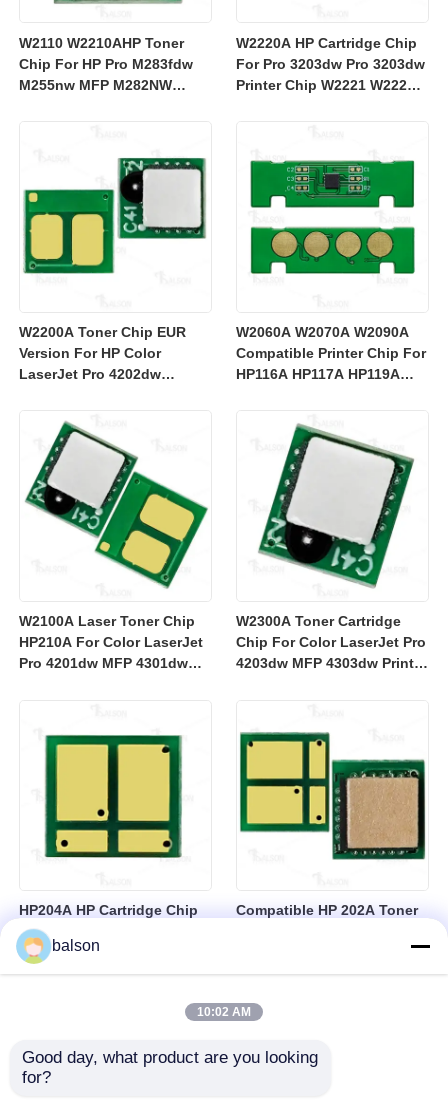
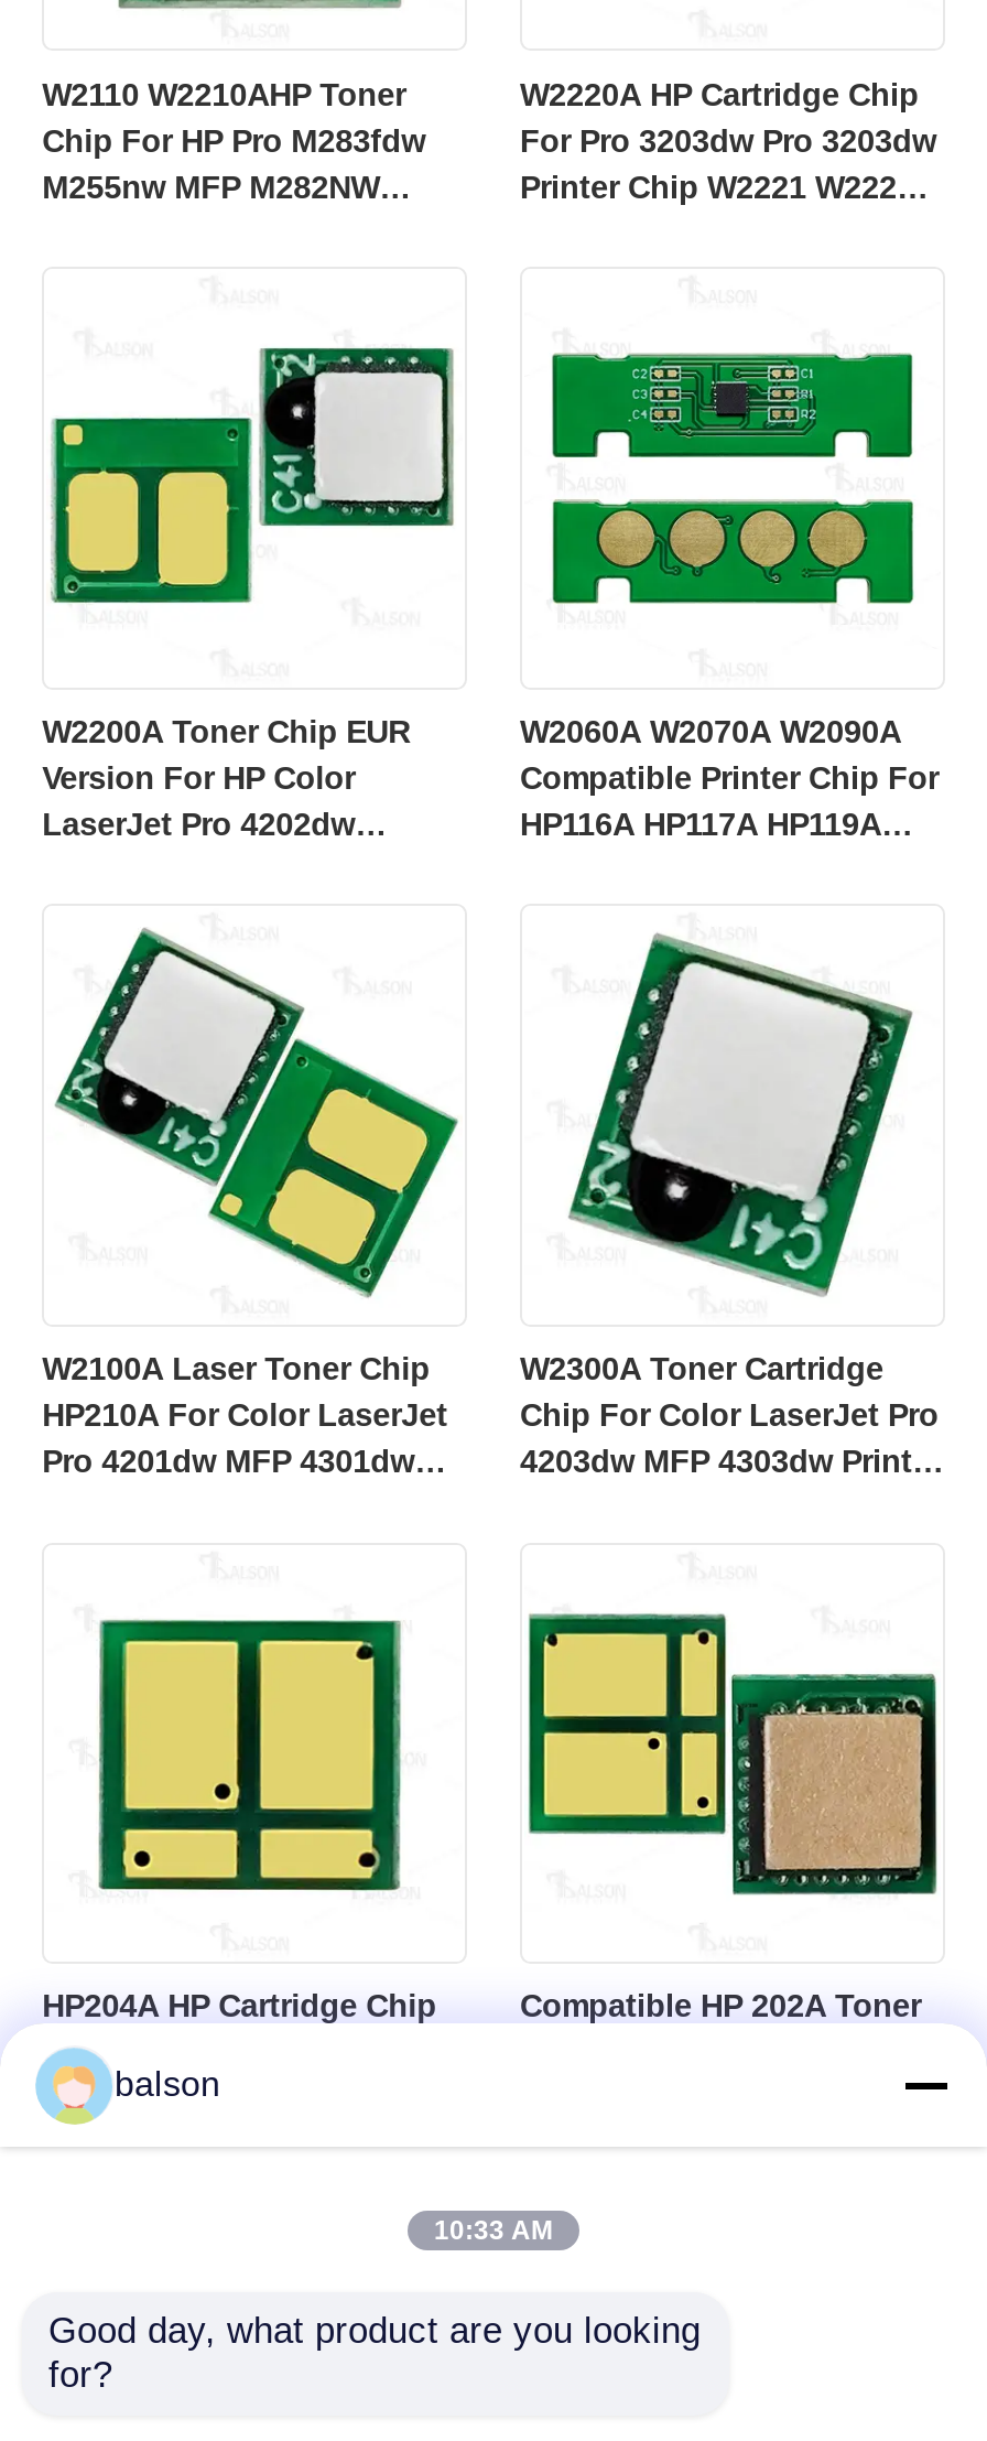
- 10:02 AM
+ 10:33 AM
